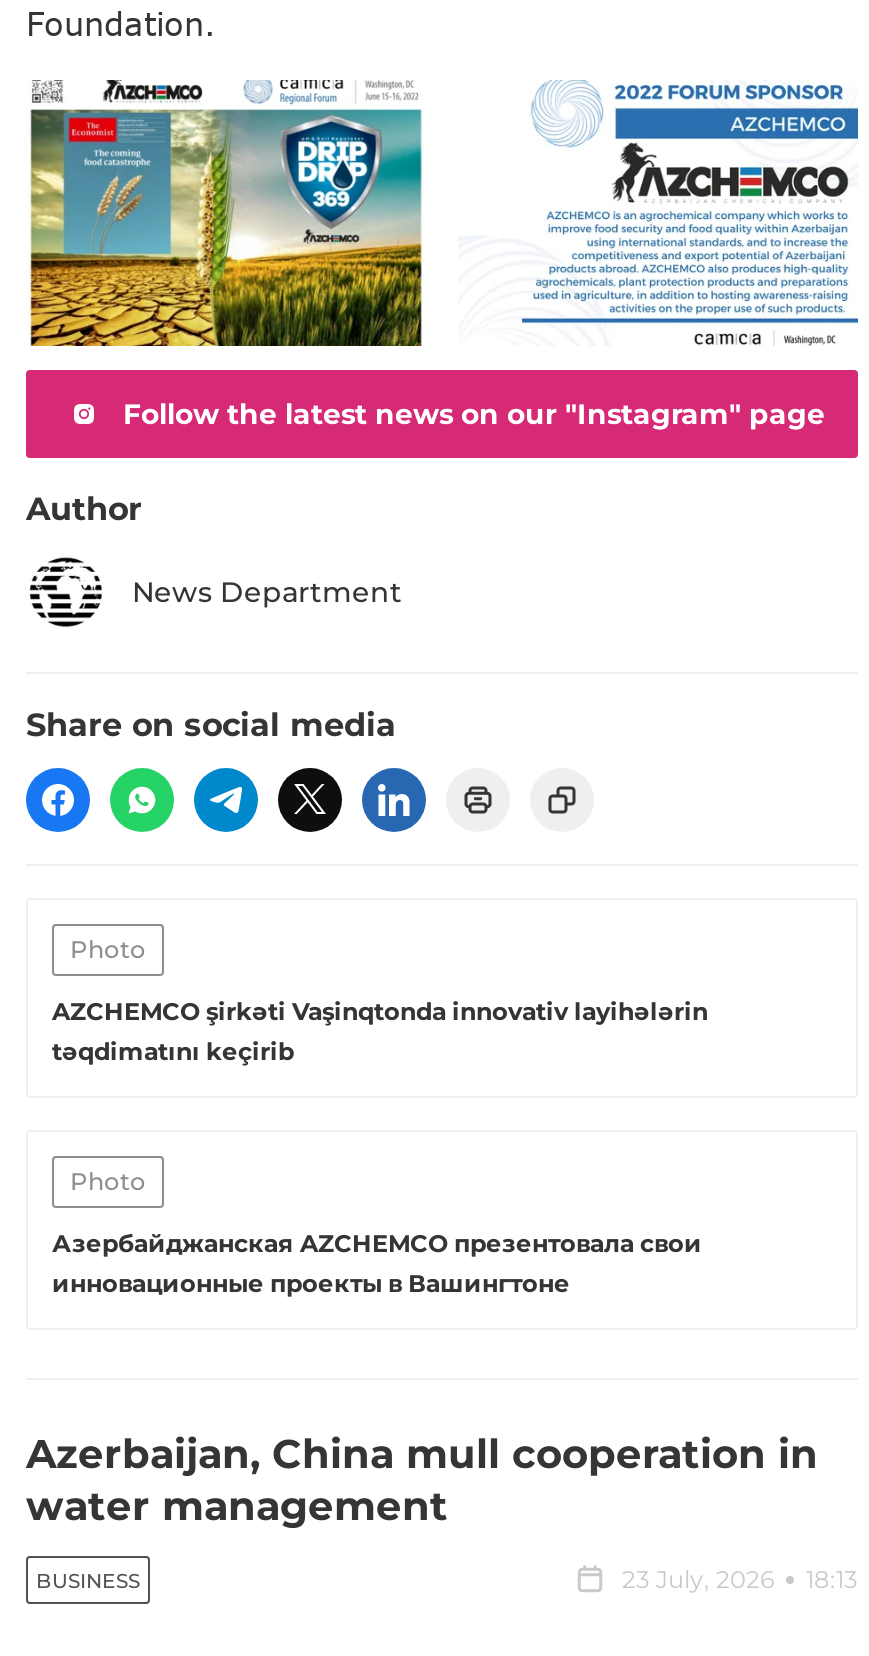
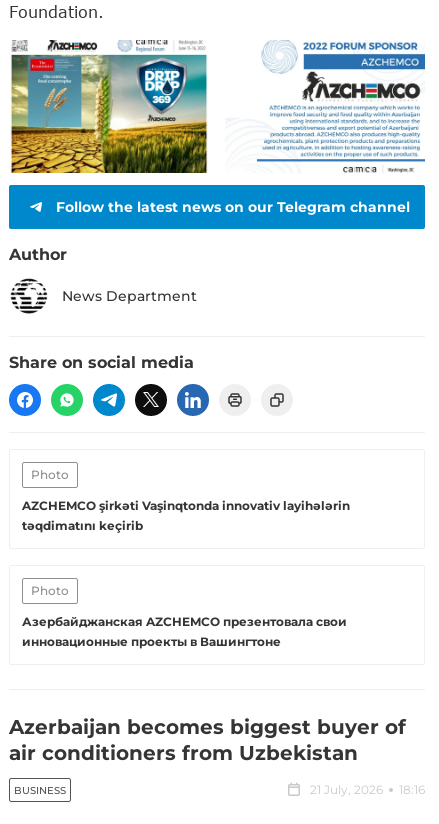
- Follow the latest news on our "Instagram" page
+ Follow the latest news on our Telegram channel

- Azerbaijan, China mull cooperation in
- water management
+ Azerbaijan becomes biggest buyer of
+ air conditioners from Uzbekistan

- 23 July, 2026
- 18:13
+ 21 July, 2026
+ 18:16
